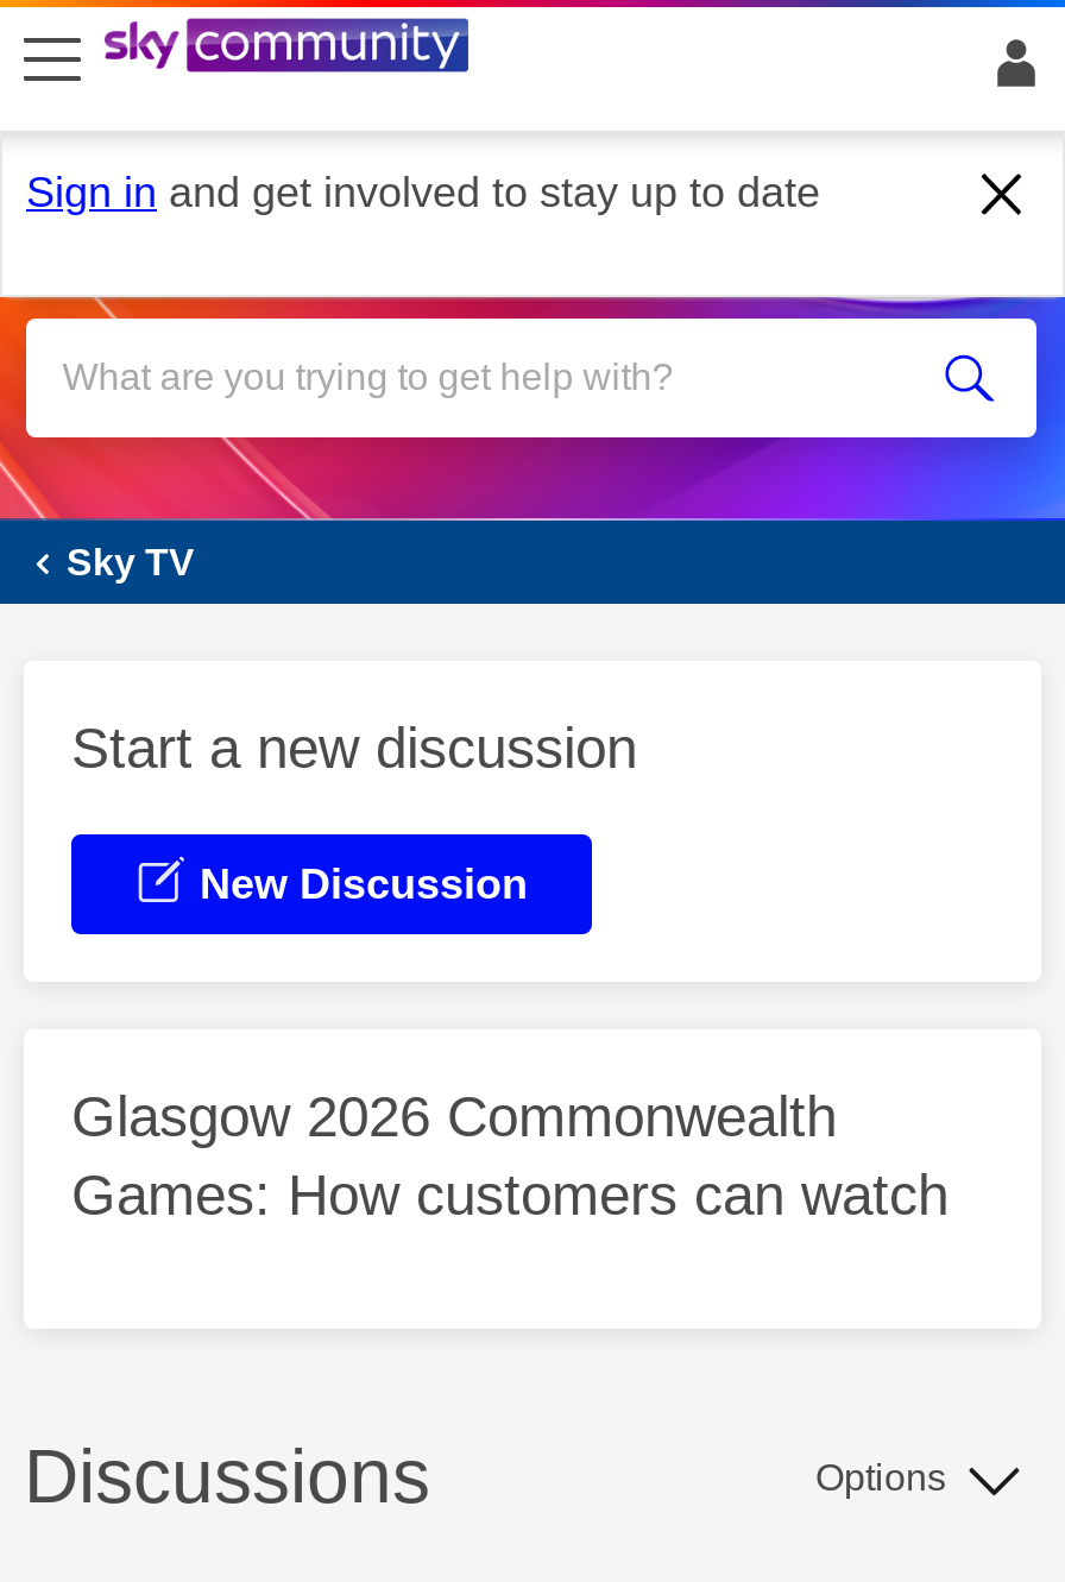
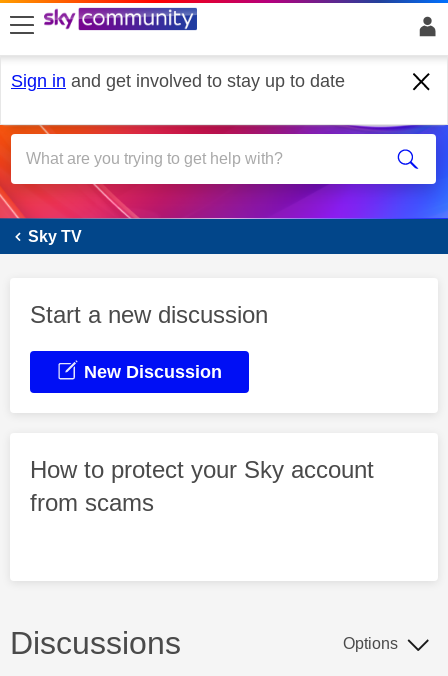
- Glasgow 2026 Commonwealth
- Games: How customers can watch
+ How to protect your Sky account
+ from scams
